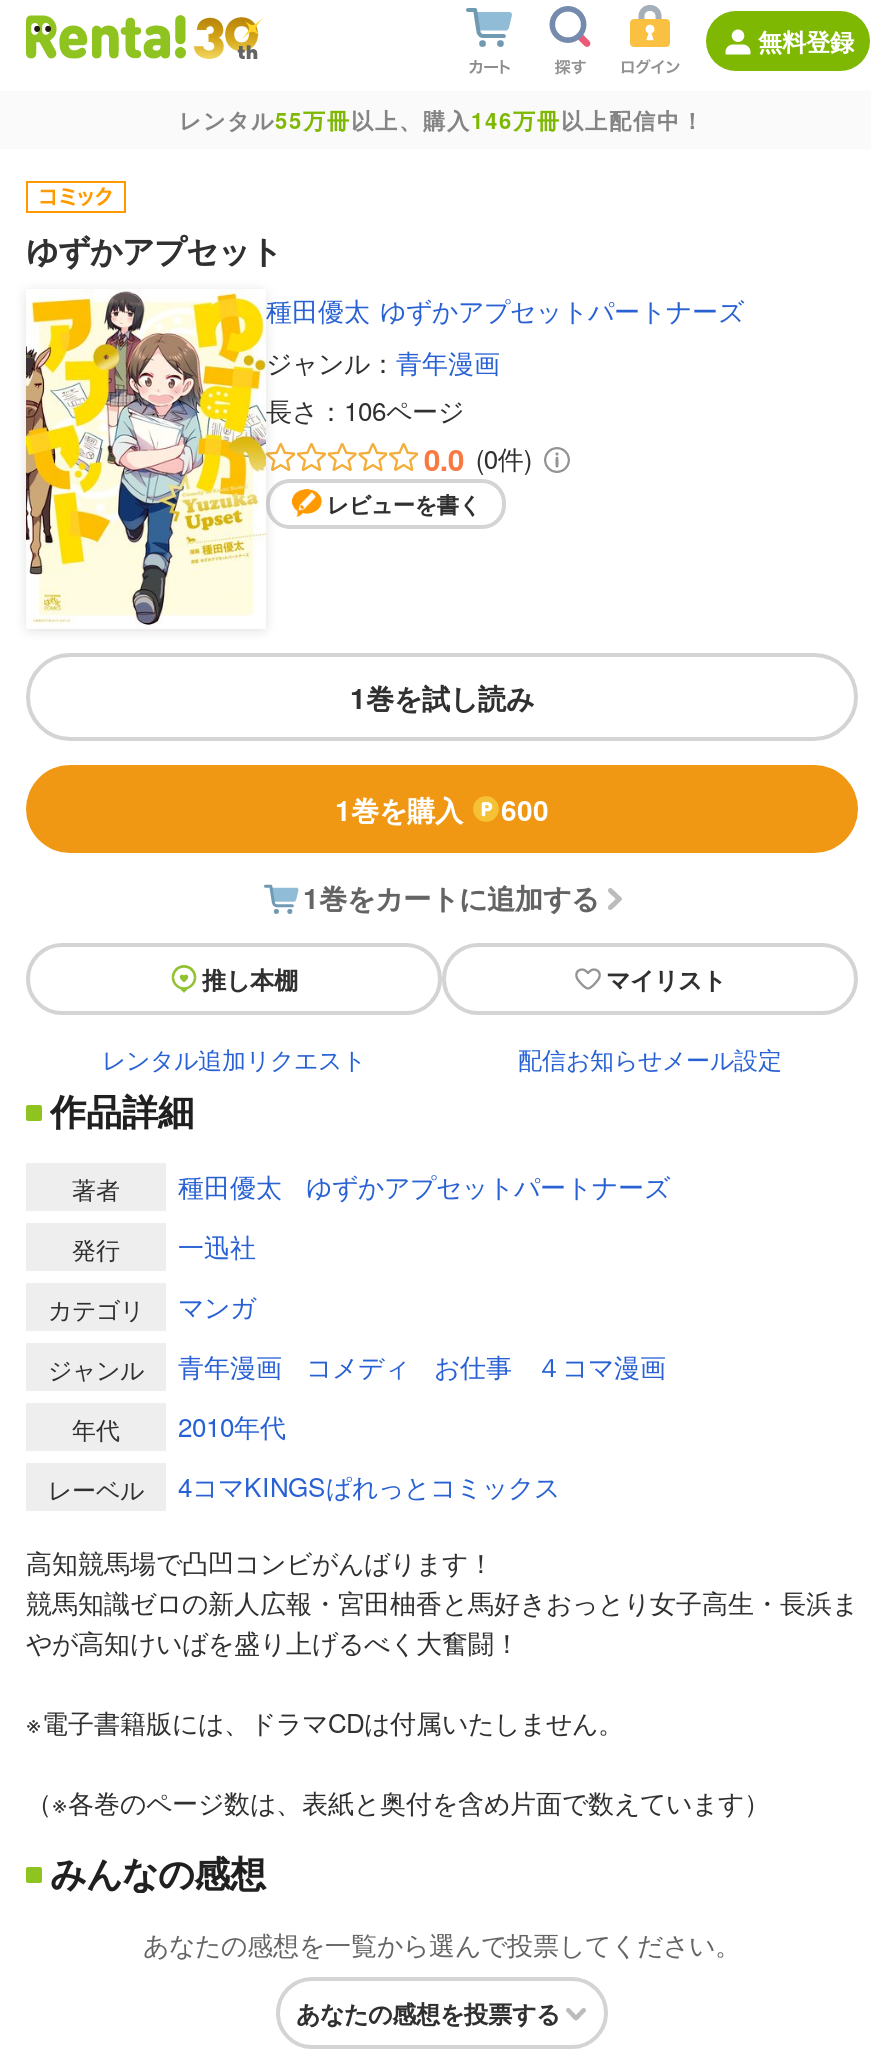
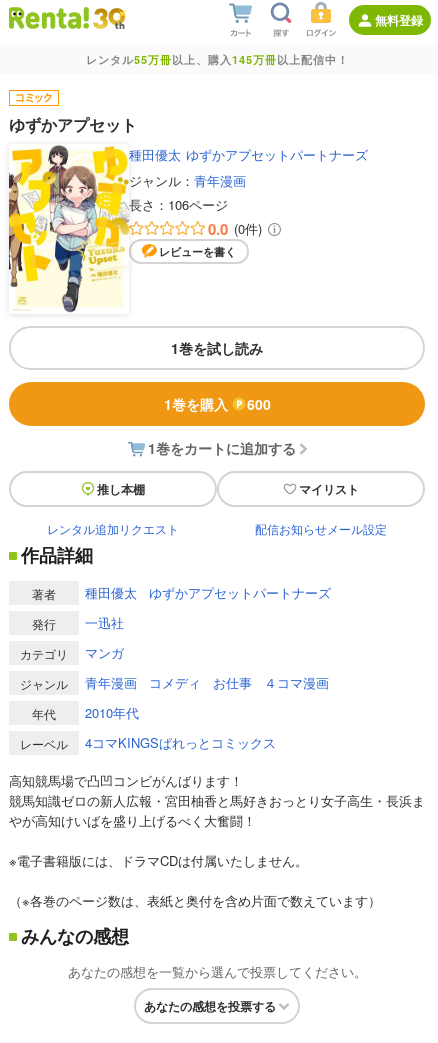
- レンタル55万冊以上、購入146万冊以上配信中！
+ レンタル55万冊以上、購入145万冊以上配信中！
